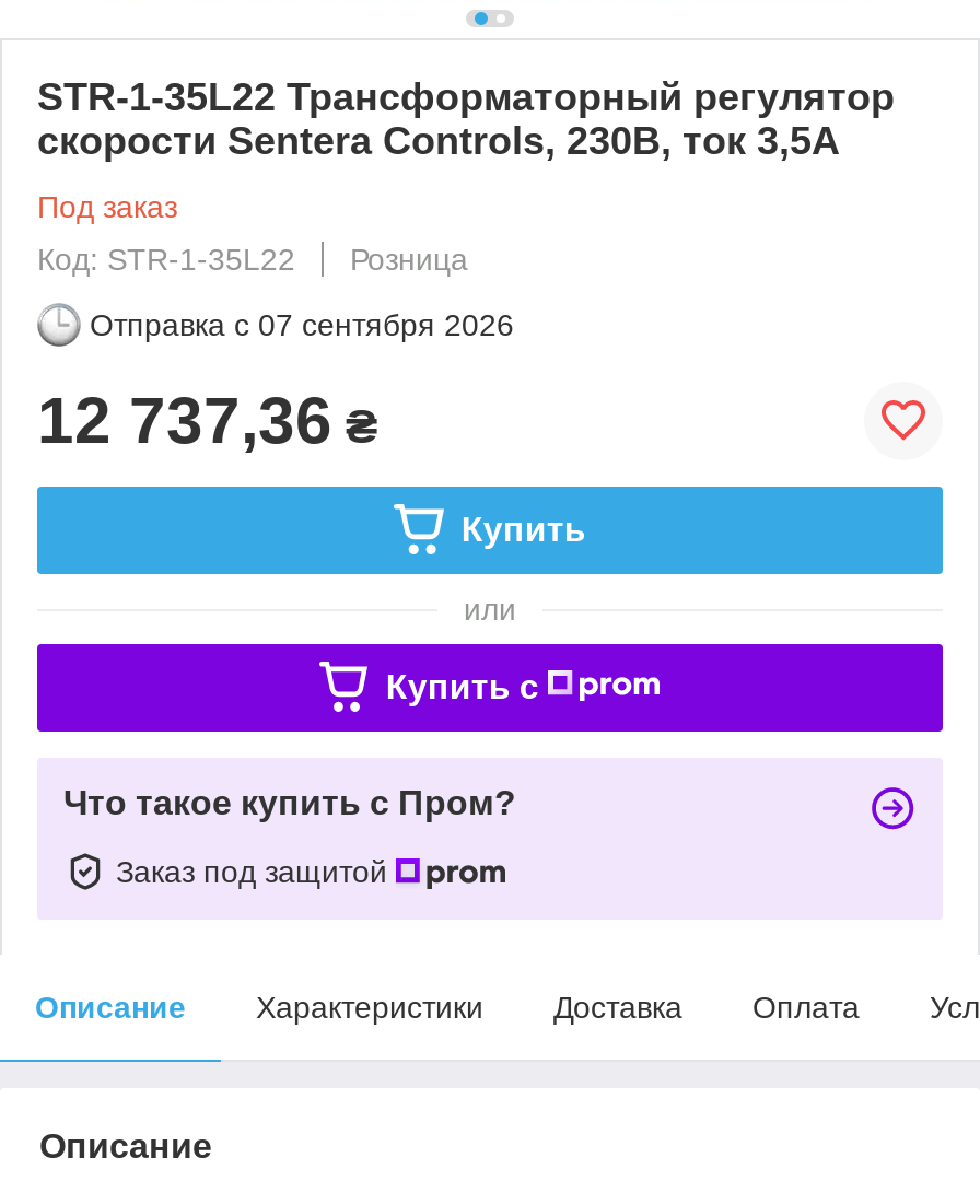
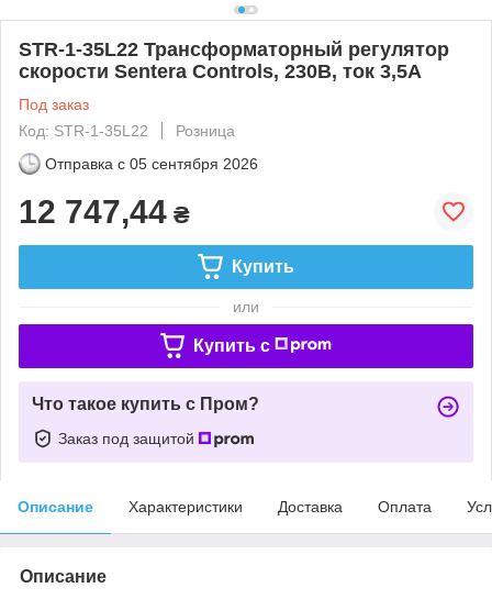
- Отправка с 07 сентября 2026
+ Отправка с 05 сентября 2026

- 12 737,36 ₴
+ 12 747,44 ₴
